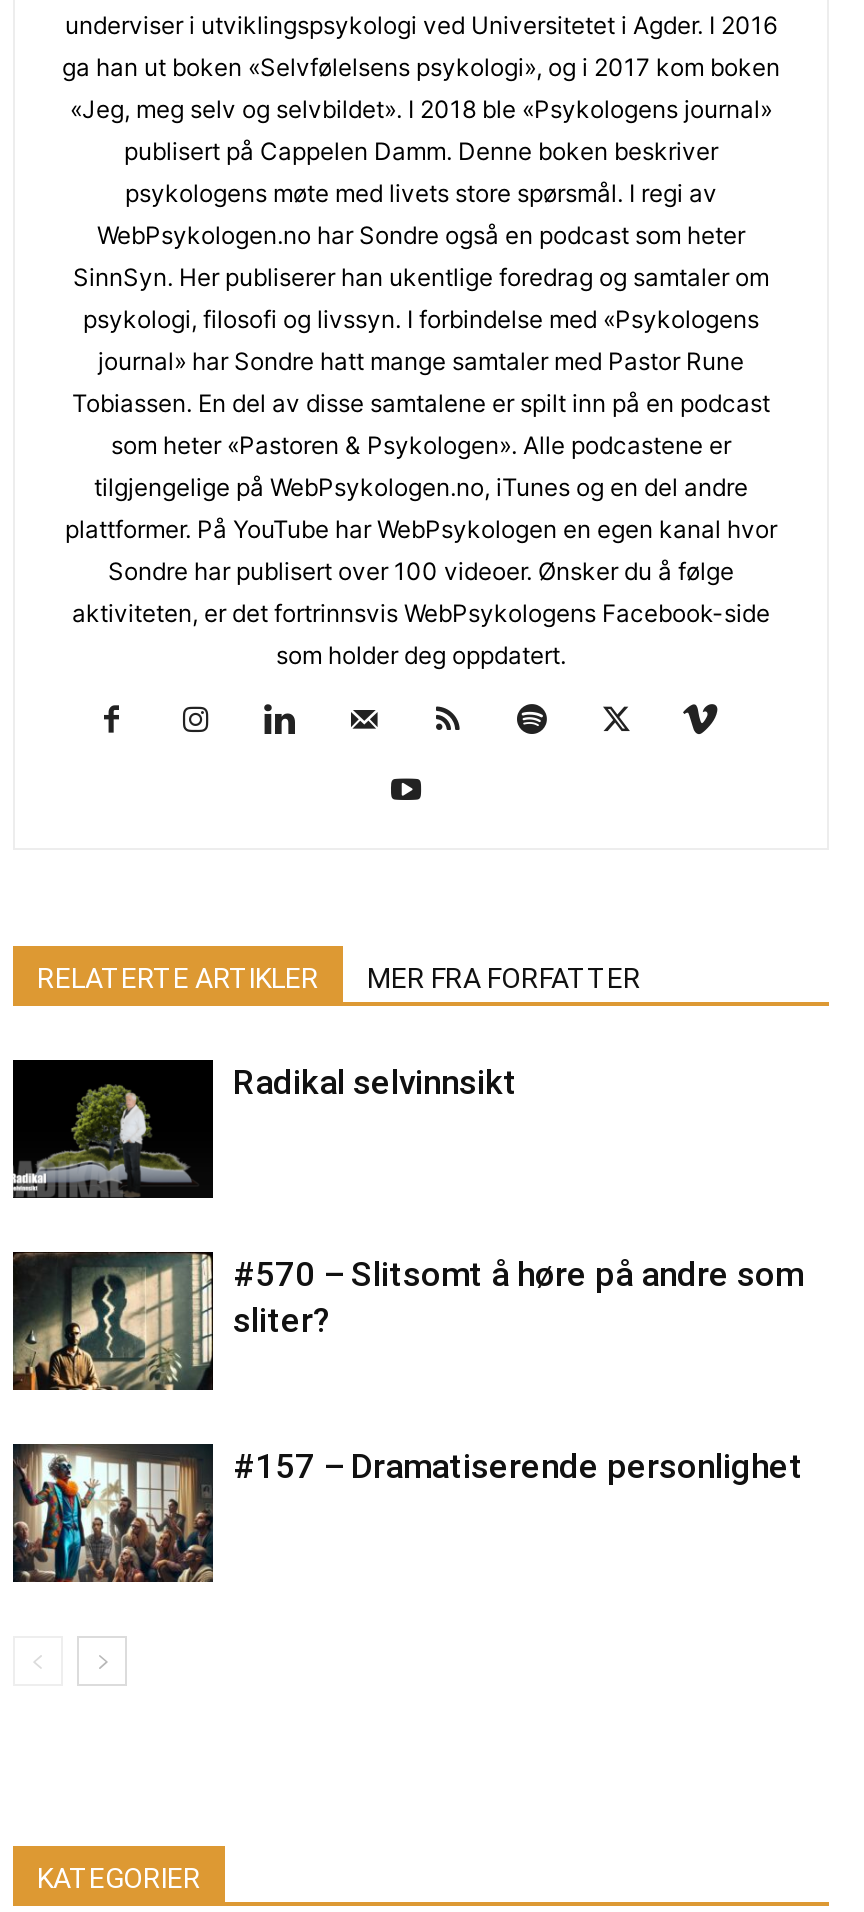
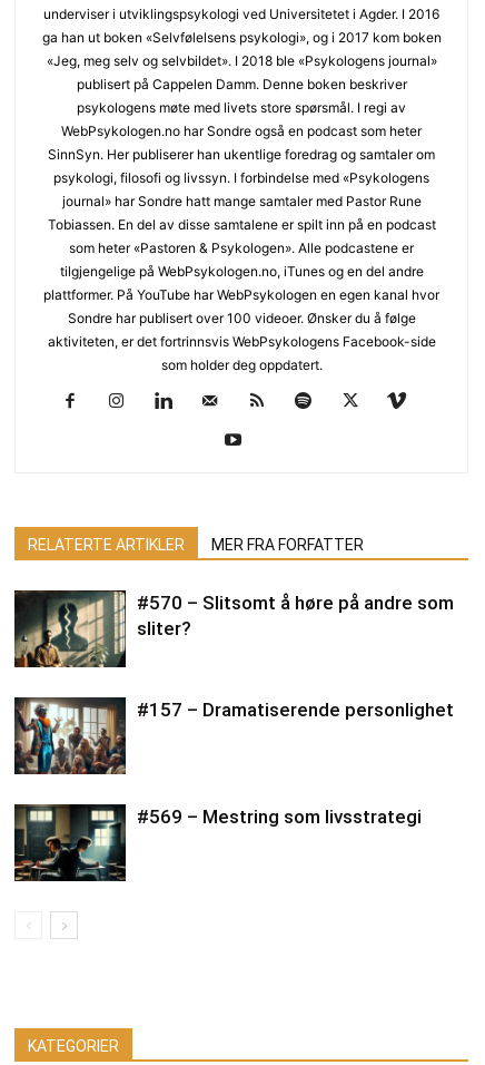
- [image]
- Radikal selvinnsikt

moved up: [image] | #570 – Slitsomt å høre på andre som | sliter? | #157 – Dramatiserende personlighet

moved up: [image]

+ [image]
+ #569 – Mestring som livsstrategi
